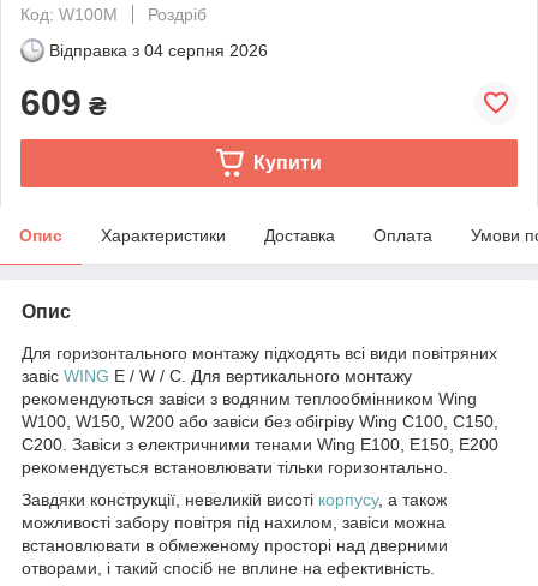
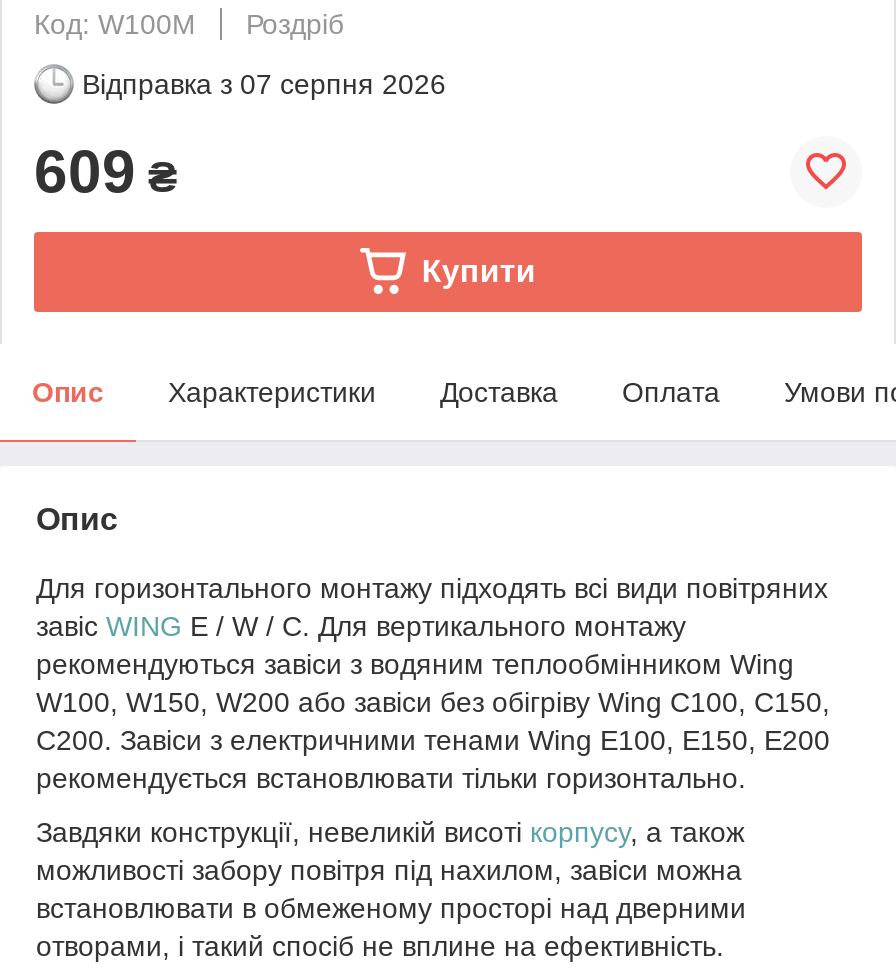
- Відправка з 04 серпня 2026
+ Відправка з 07 серпня 2026
